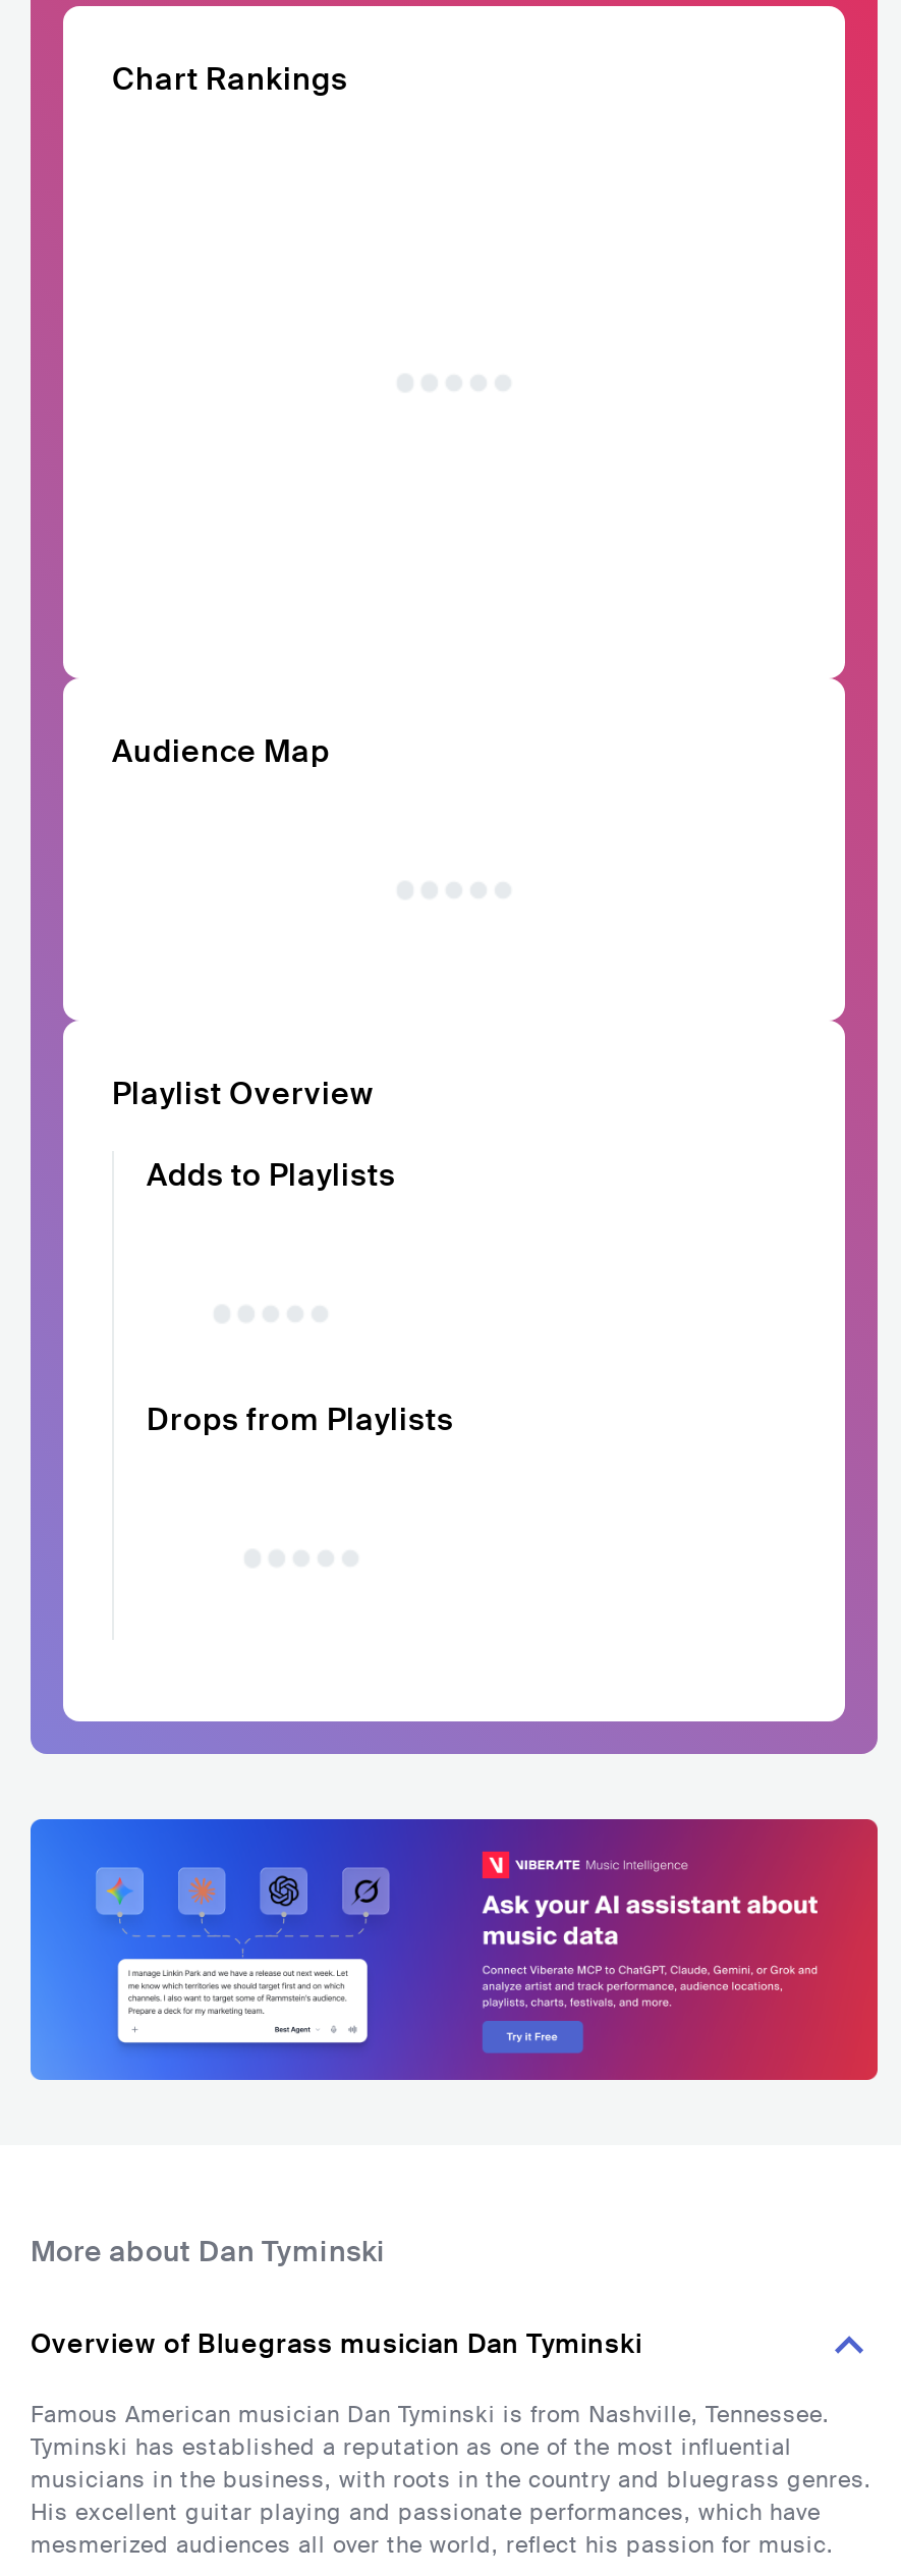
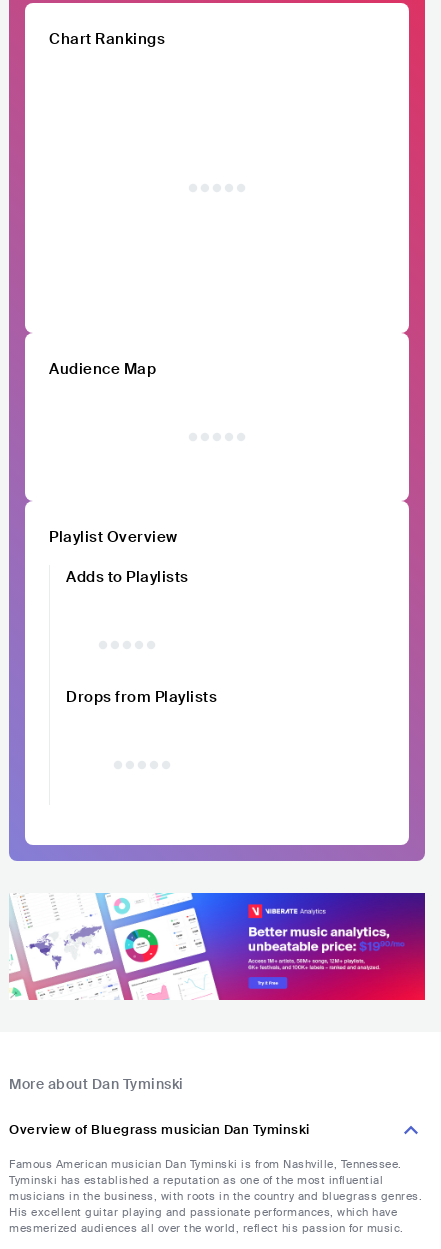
- [image]
+ [image]
